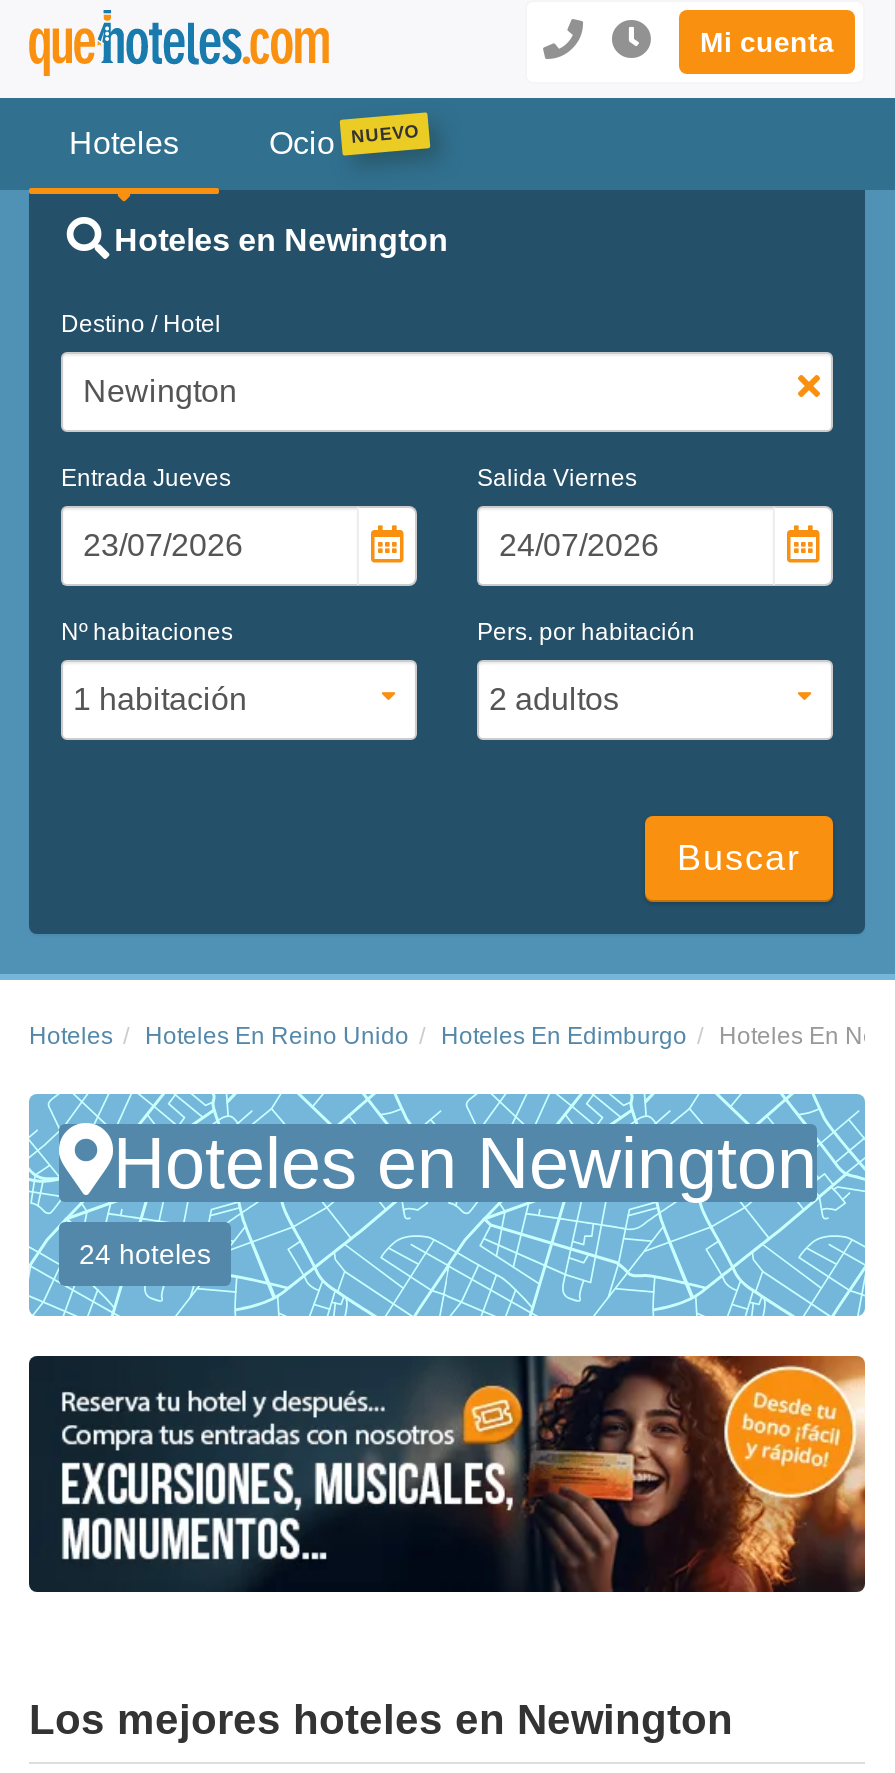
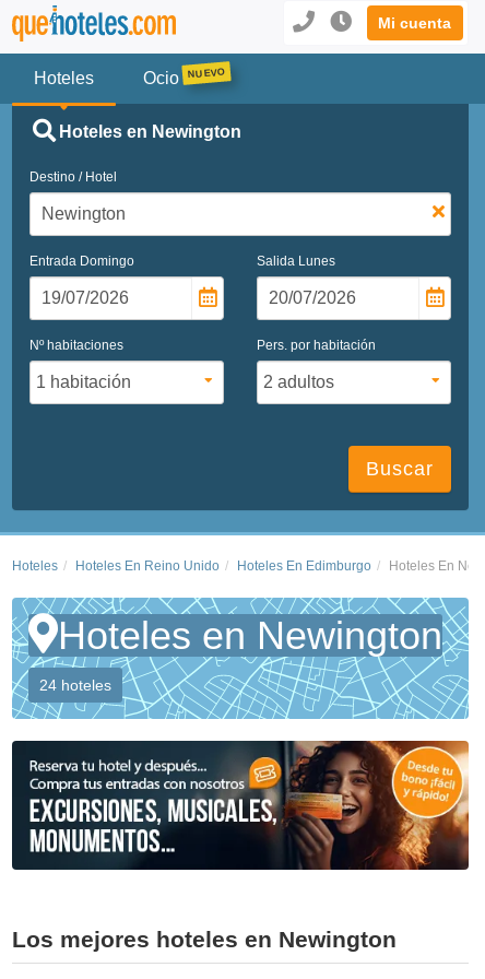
- Entrada Jueves
+ Entrada Domingo

- Salida Viernes
+ Salida Lunes
